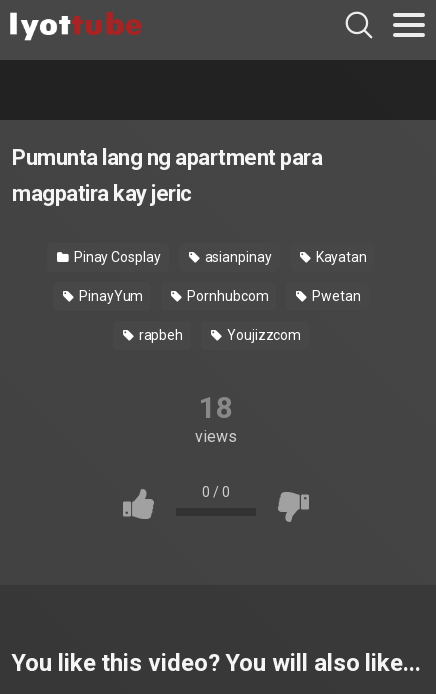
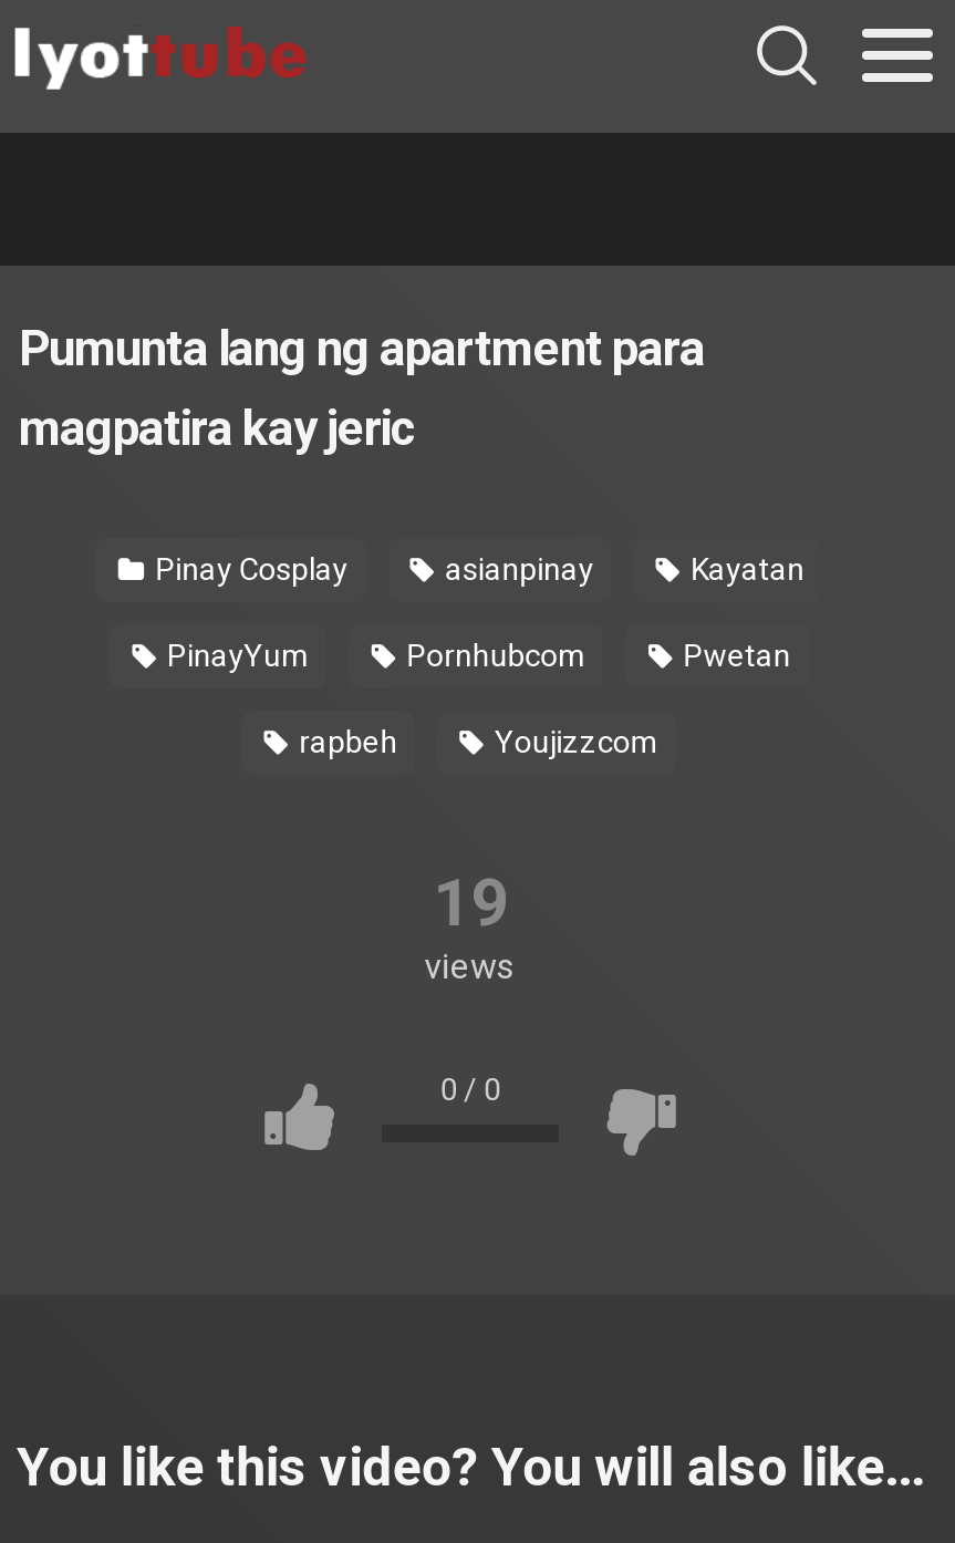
- 18
+ 19
